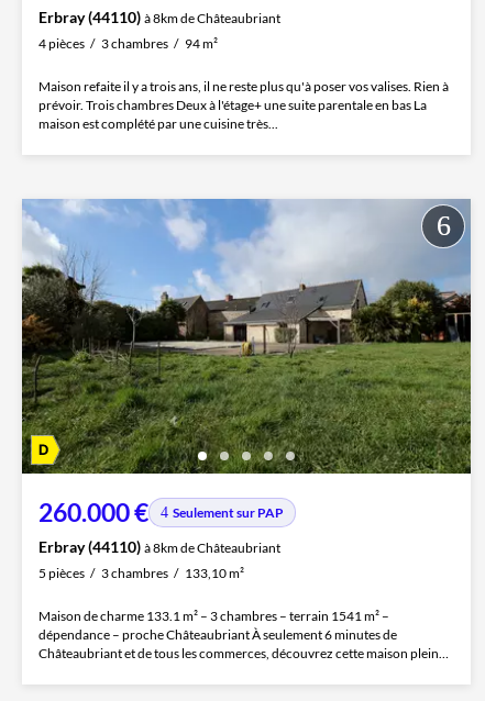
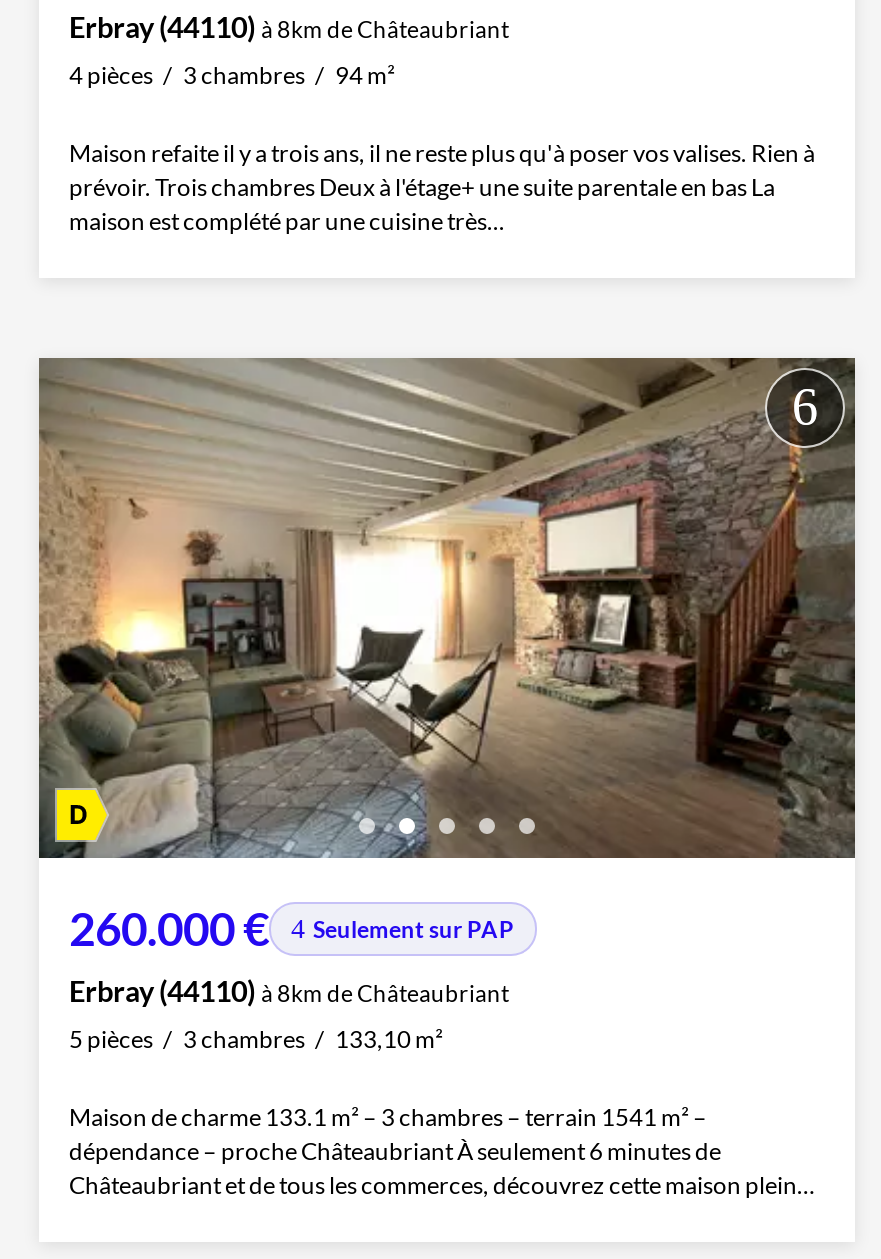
- [image]
+ [image]
